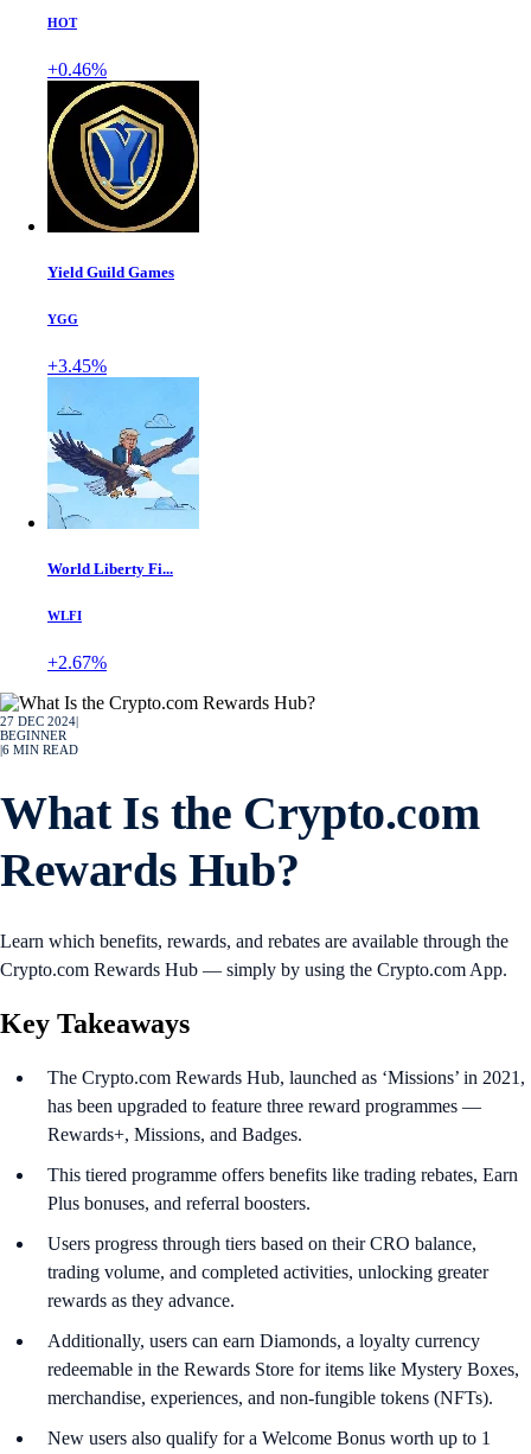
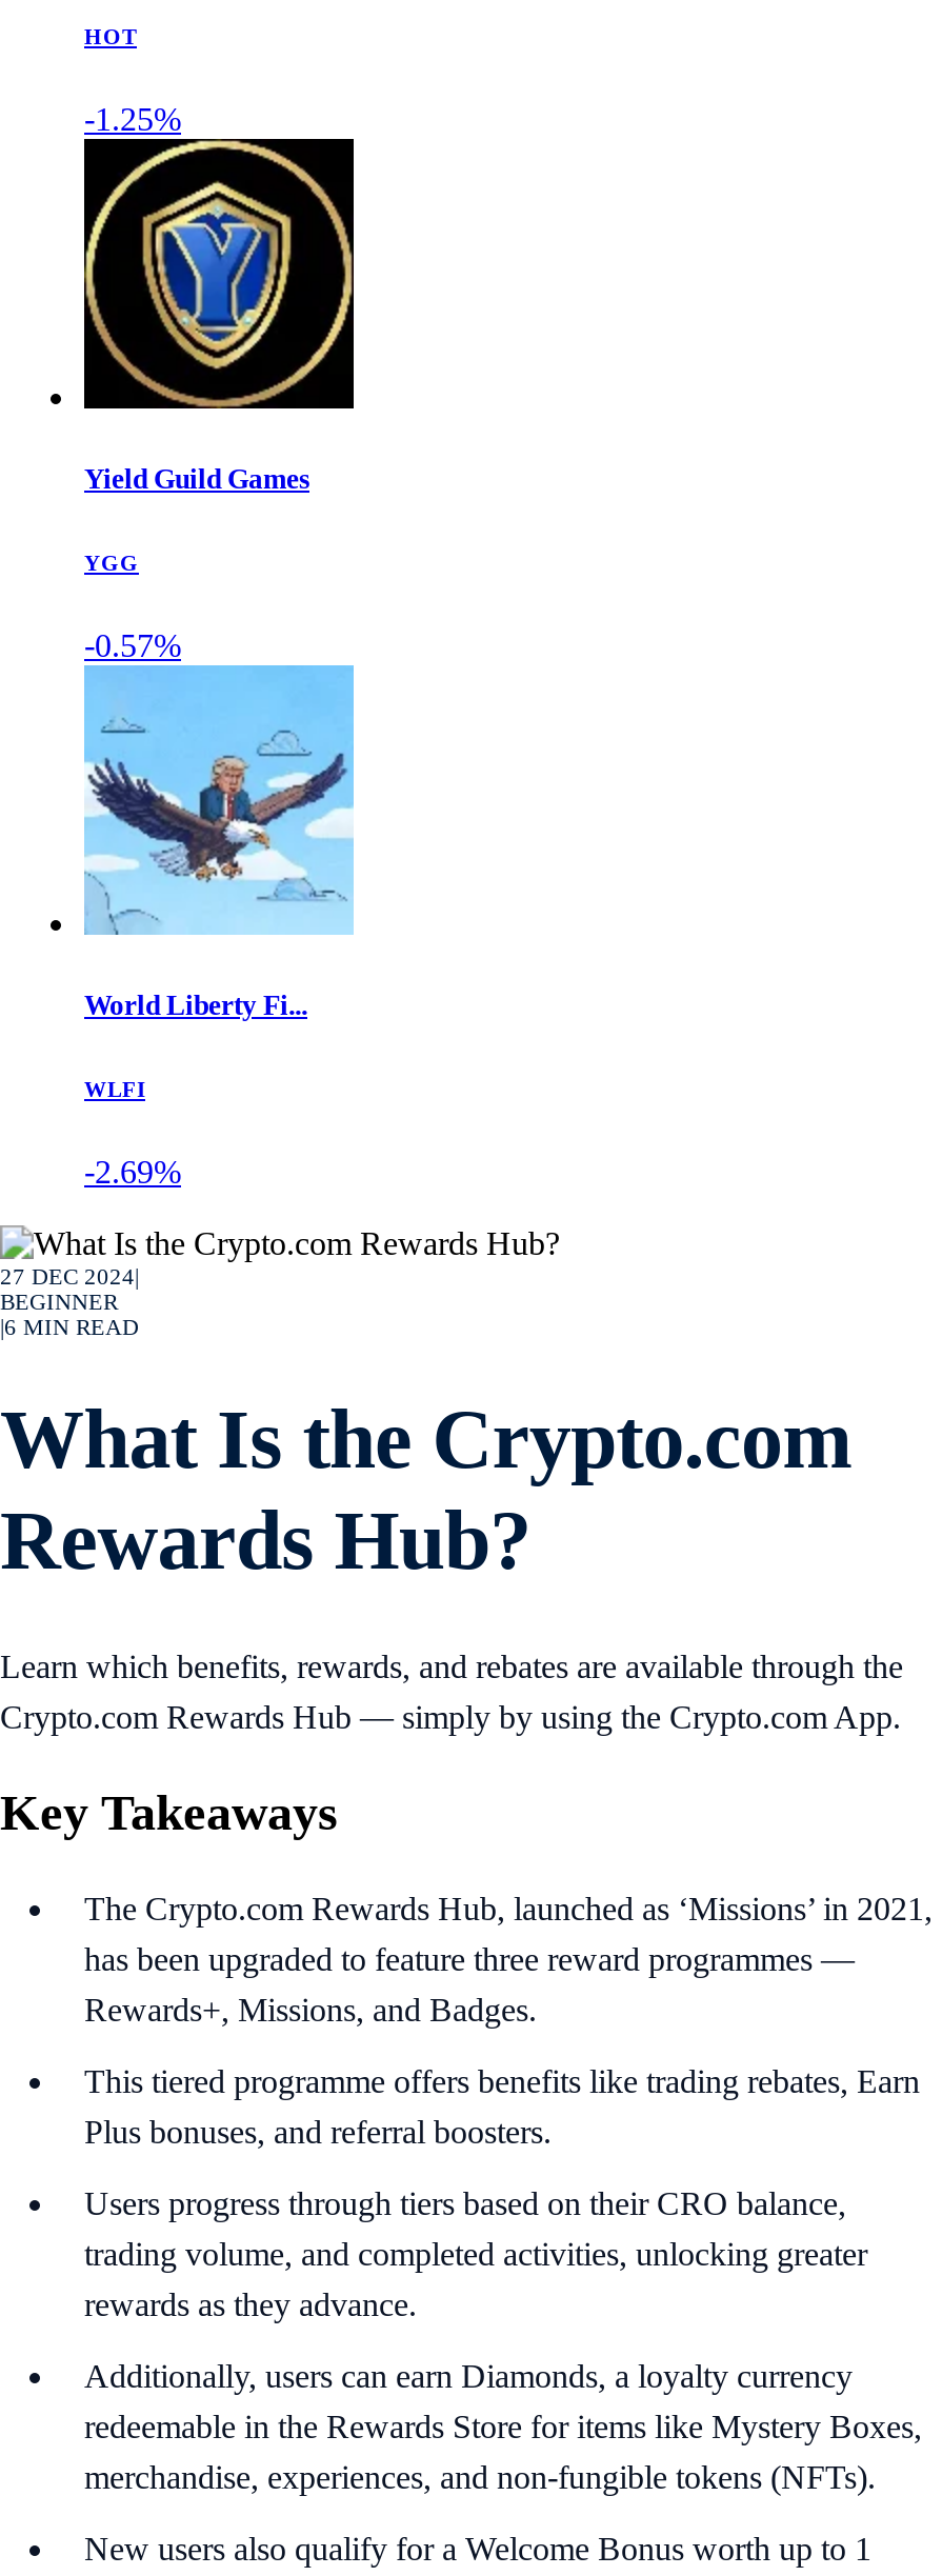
- +0.46%
+ -1.25%

- +3.45%
+ -0.57%

- +2.67%
+ -2.69%
